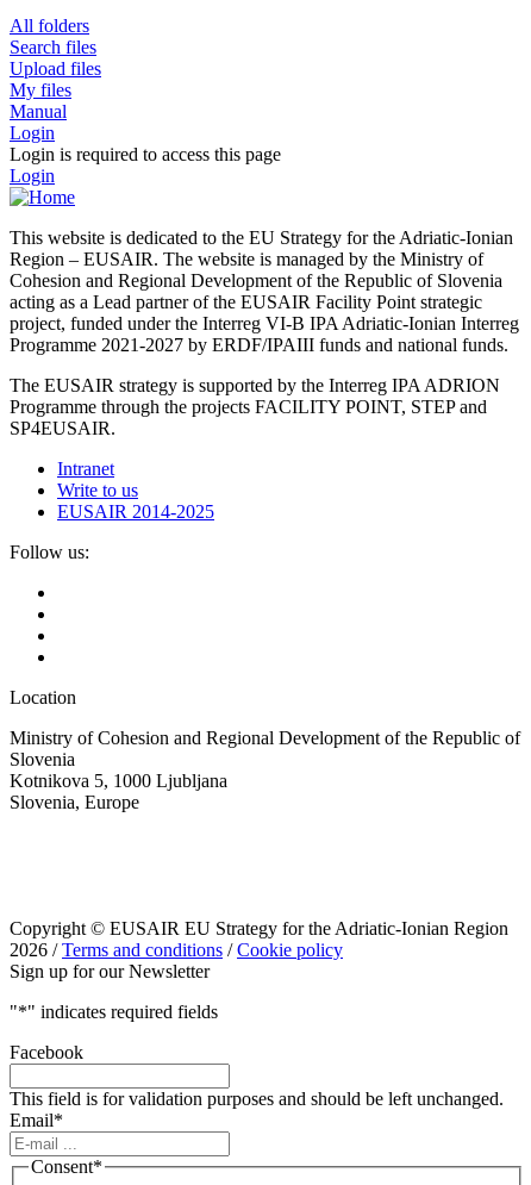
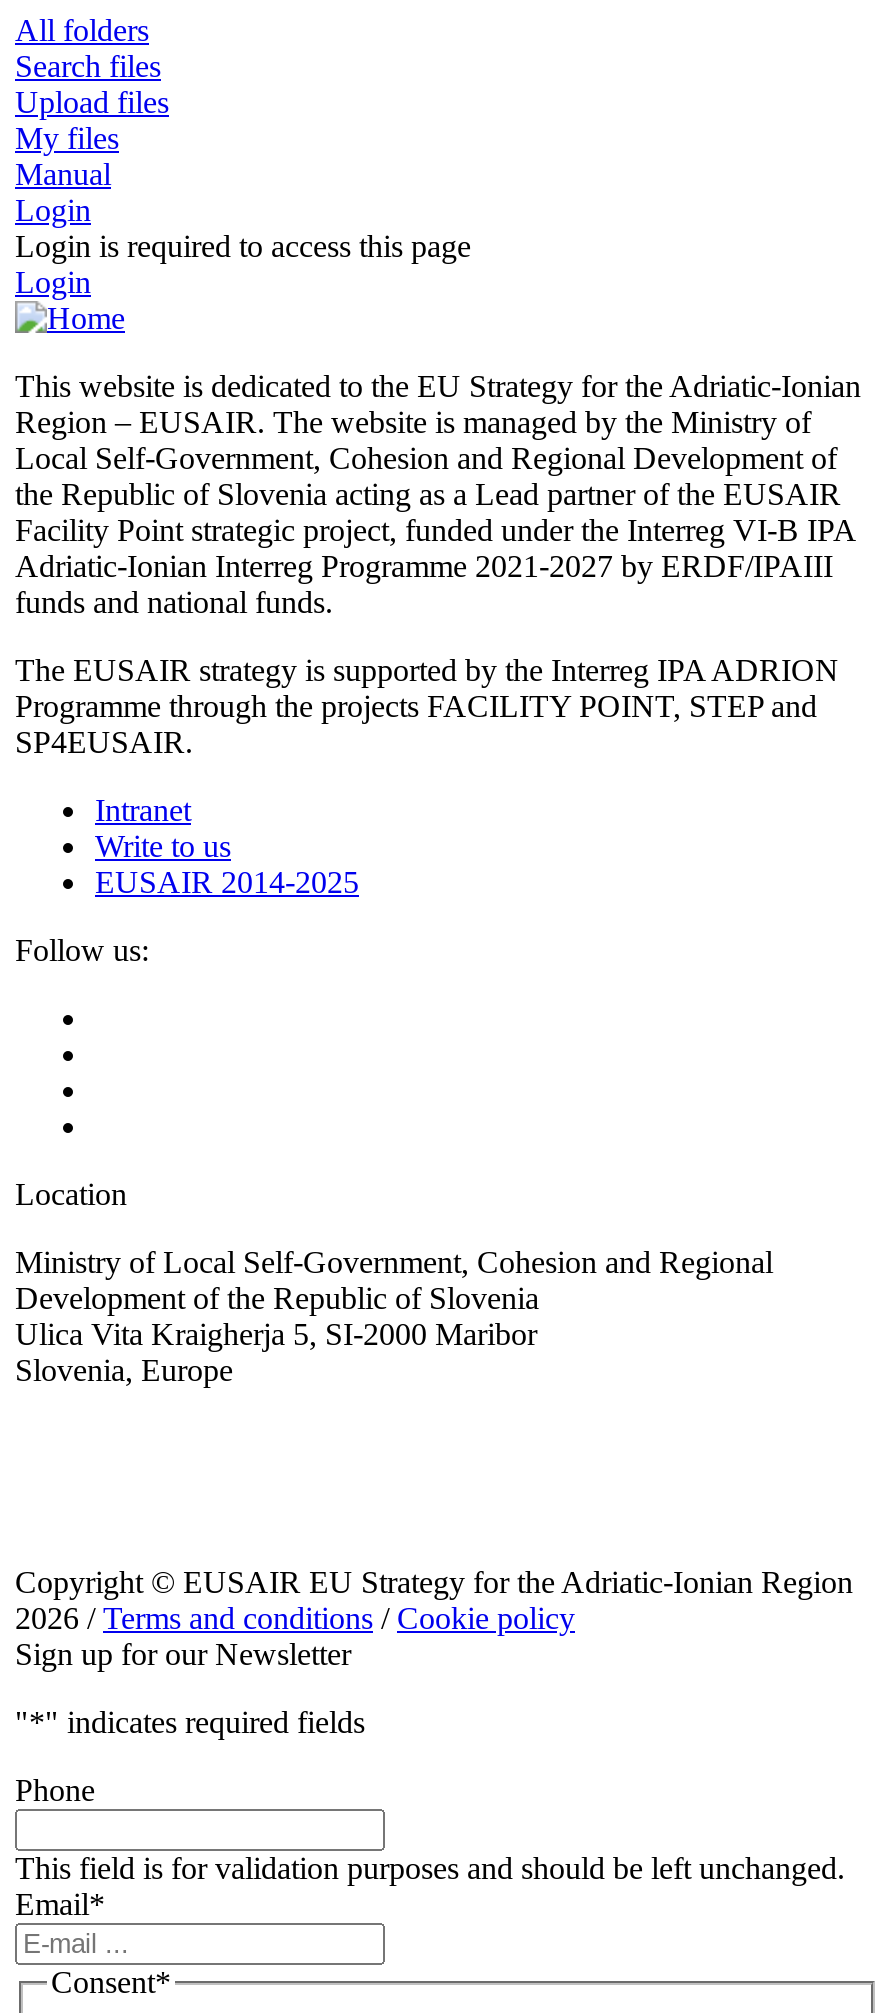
- Cohesion and Regional Development of the Republic of Slovenia
- acting as a Lead partner of the EUSAIR Facility Point strategic
- project, funded under the Interreg VI-B IPA Adriatic-Ionian Interreg
- Programme 2021-2027 by ERDF/IPAIII funds and national funds.
+ Local Self-Government, Cohesion and Regional Development of
+ the Republic of Slovenia acting as a Lead partner of the EUSAIR
+ Facility Point strategic project, funded under the Interreg VI-B IPA
+ Adriatic-Ionian Interreg Programme 2021-2027 by ERDF/IPAIII
+ funds and national funds.

- Ministry of Cohesion and Regional Development of the Republic of
- Slovenia
- Kotnikova 5, 1000 Ljubljana
+ Ministry of Local Self-Government, Cohesion and Regional
+ Development of the Republic of Slovenia
+ Ulica Vita Kraigherja 5, SI-2000 Maribor

- Facebook
+ Phone
